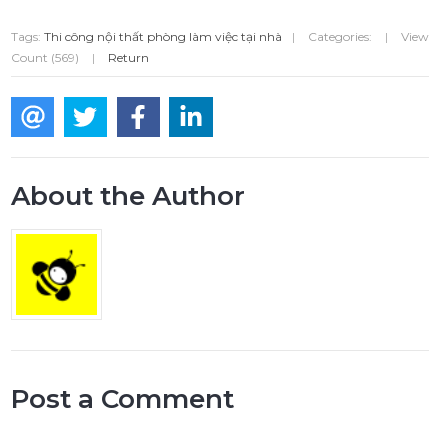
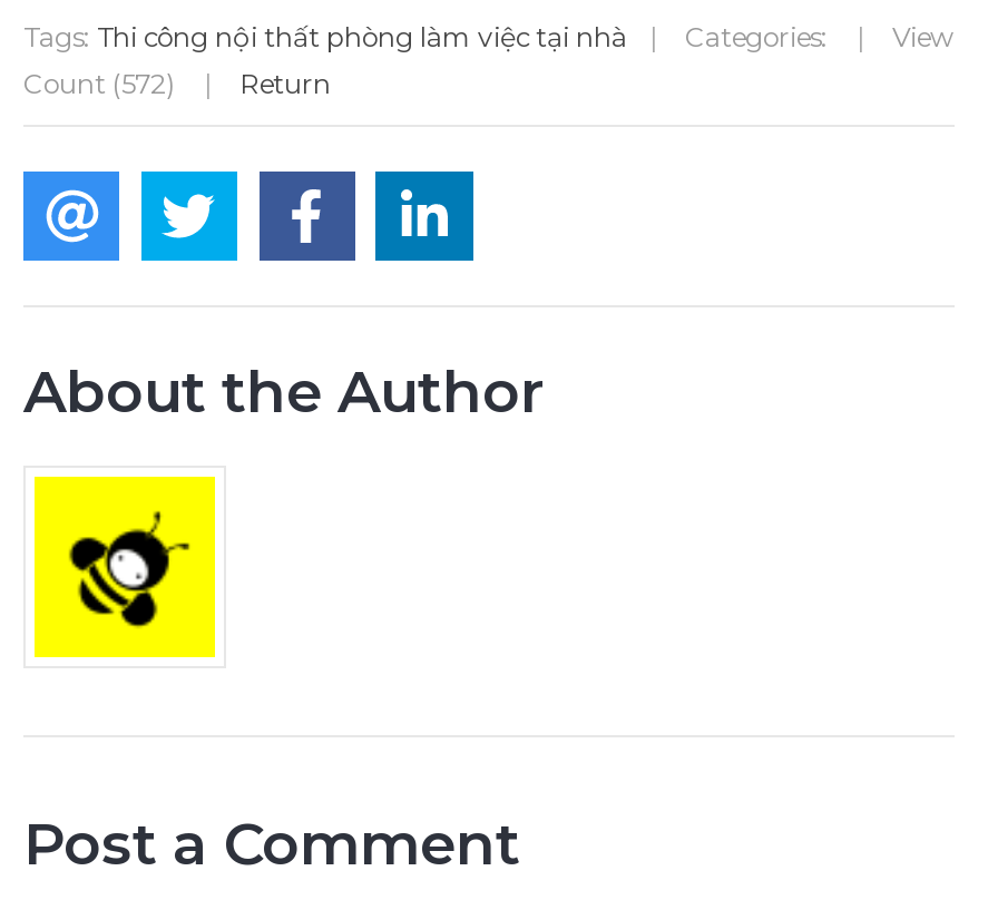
- Count (569)
+ Count (572)
